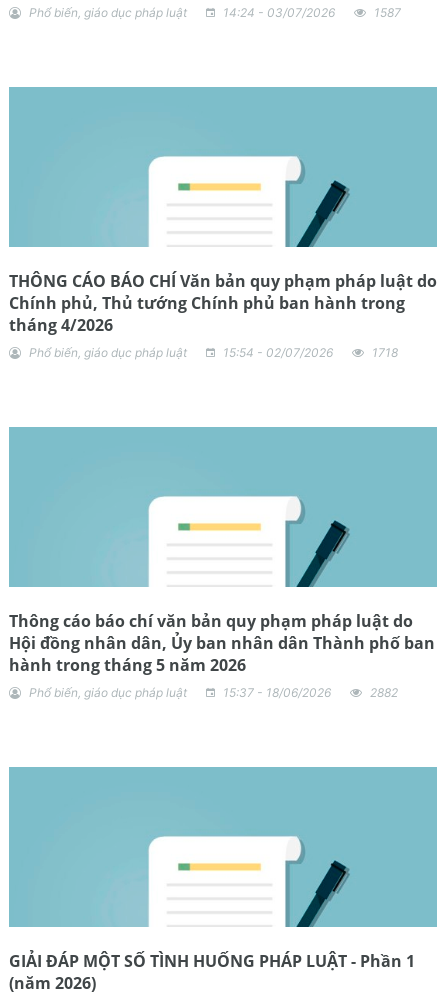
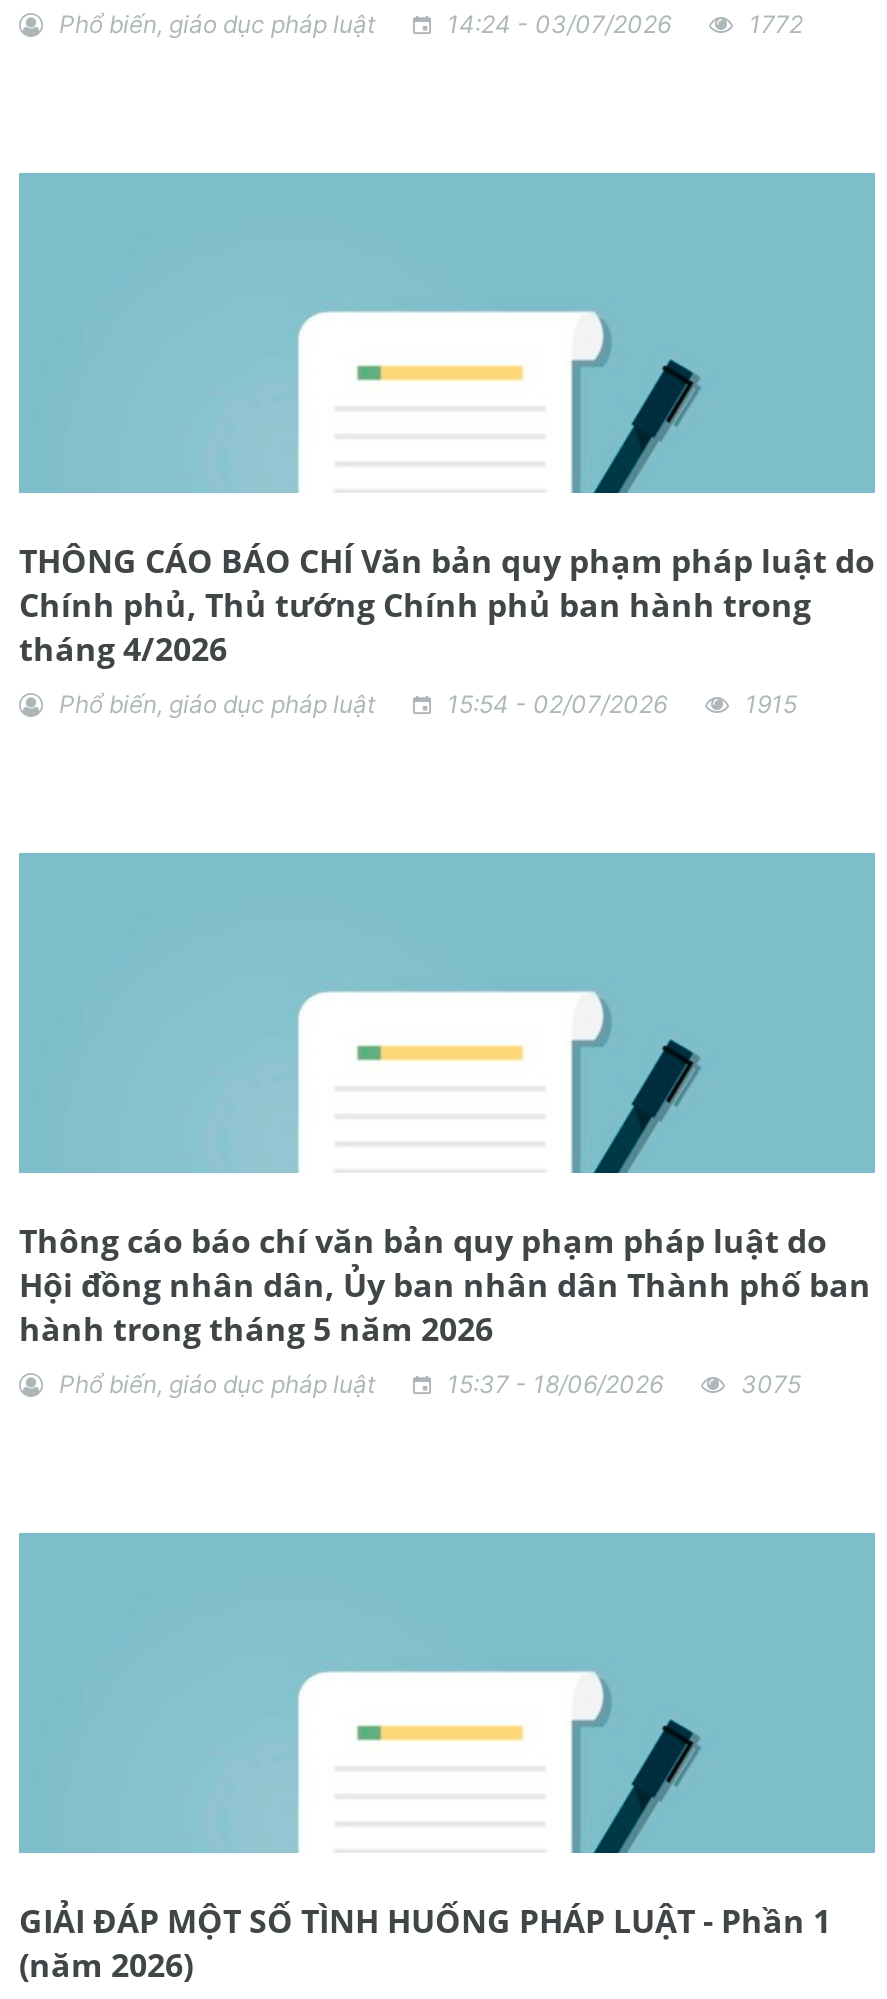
- 1587
+ 1772

- 1718
+ 1915

- 2882
+ 3075
